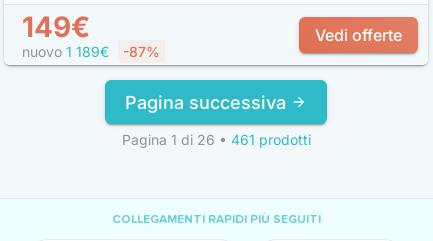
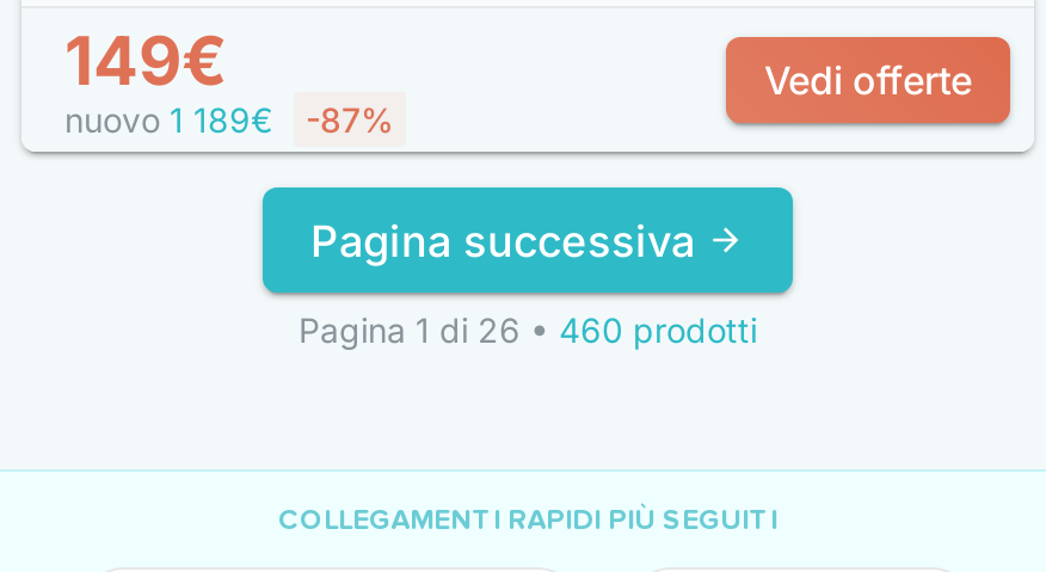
- Pagina 1 di 26 • 461 prodotti
+ Pagina 1 di 26 • 460 prodotti
